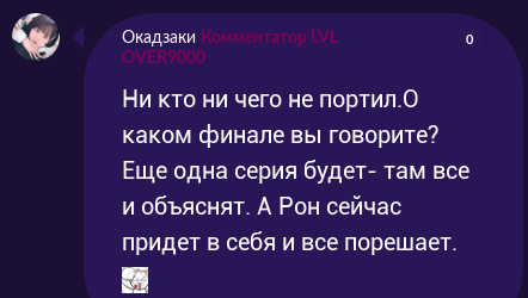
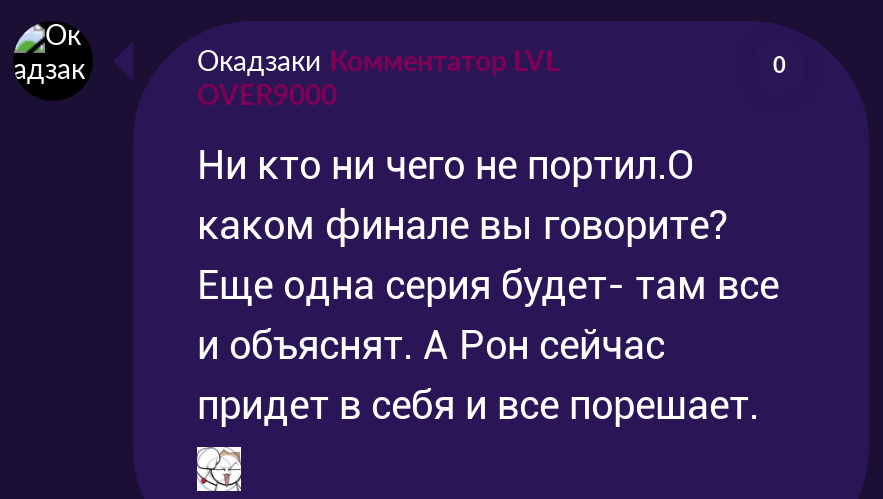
- [image]
+ [image]
